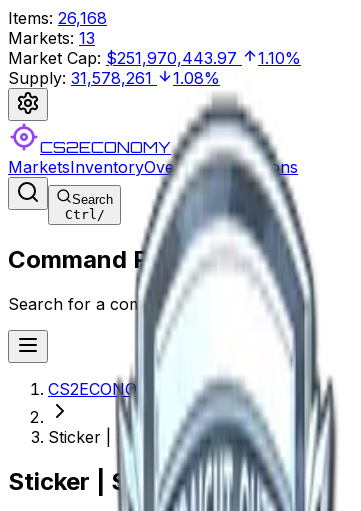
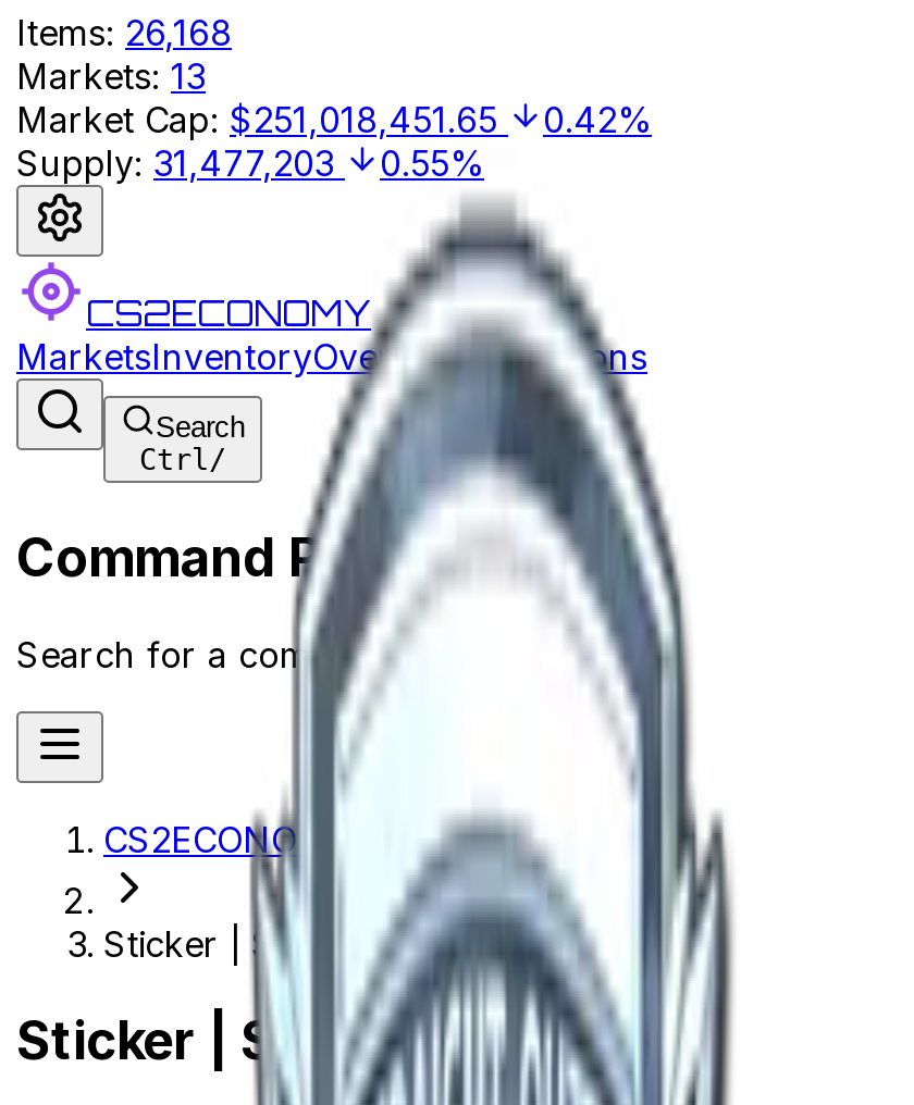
- Market Cap: $251,970,443.97
+ Market Cap: $251,018,451.65

- 1.10%
+ 0.42%

- Supply: 31,578,261
+ Supply: 31,477,203

- 1.08%
+ 0.55%
